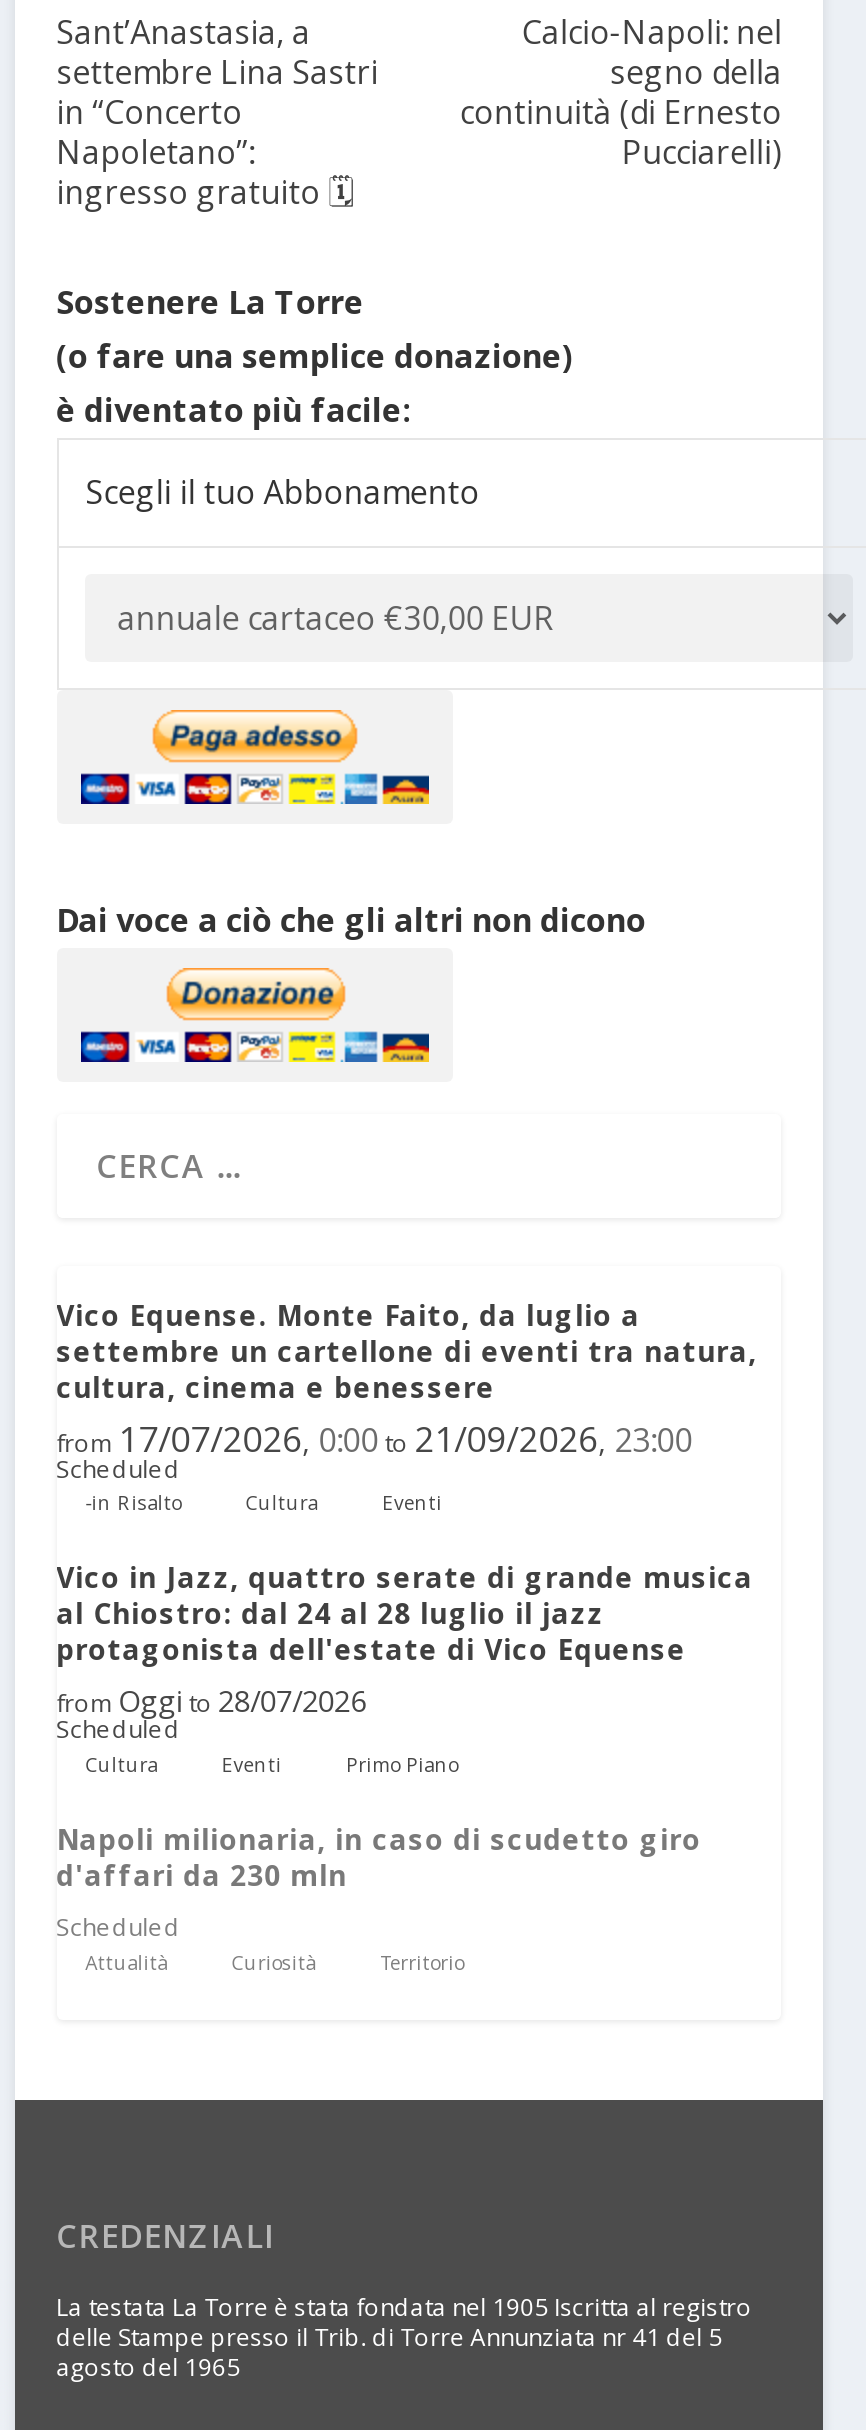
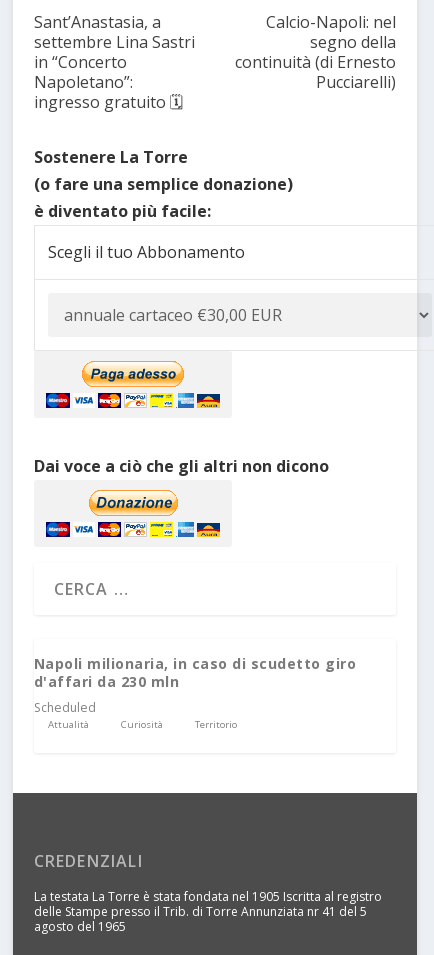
- Vico Equense. Monte Faito, da luglio a
- settembre un cartellone di eventi tra natura,
- cultura, cinema e benessere
- from 17/07/2026, 0:00 to 21/09/2026, 23:00
- Scheduled
- -in Risalto
- Cultura
- Eventi
- Vico in Jazz, quattro serate di grande musica
- al Chiostro: dal 24 al 28 luglio il jazz
- protagonista dell'estate di Vico Equense
- from Oggi to 28/07/2026
- Scheduled
- Cultura
- Eventi
- Primo Piano
